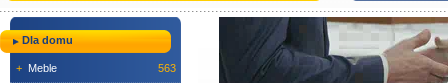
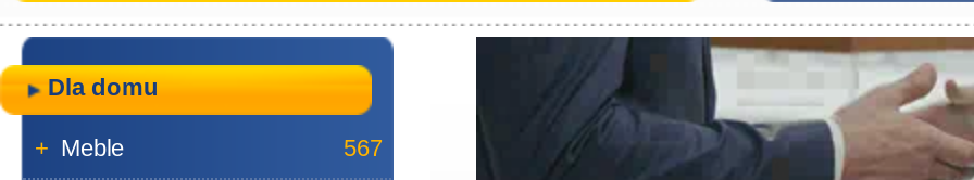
- 563
+ 567
